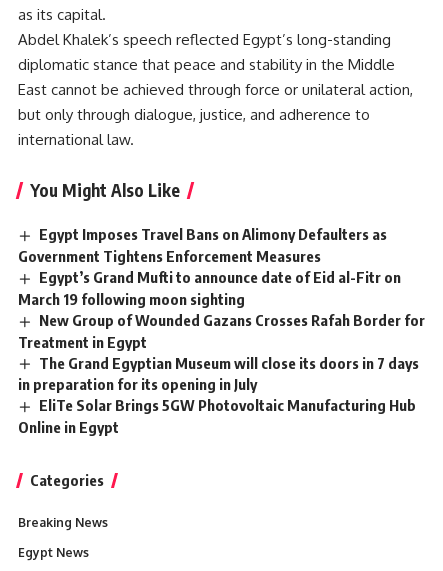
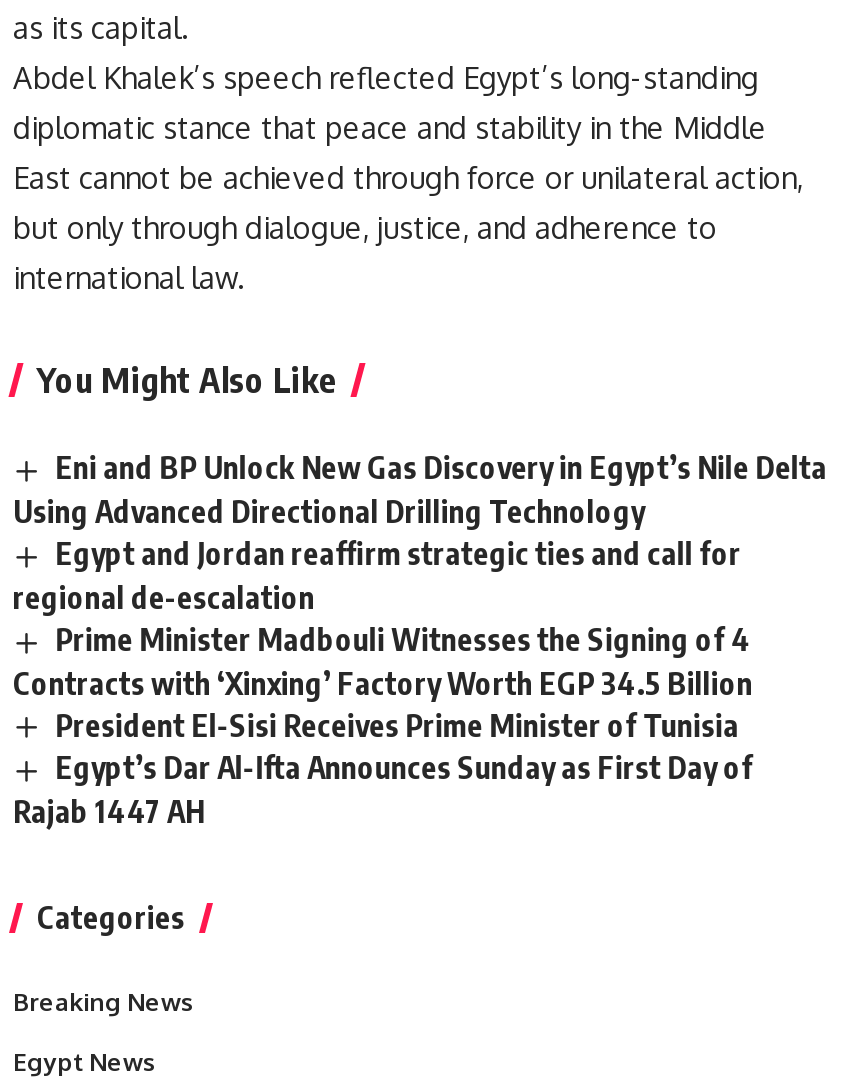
- Egypt Imposes Travel Bans on Alimony Defaulters as
- Government Tightens Enforcement Measures
- Egypt’s Grand Mufti to announce date of Eid al-Fitr on
- March 19 following moon sighting
- New Group of Wounded Gazans Crosses Rafah Border for
- Treatment in Egypt
- The Grand Egyptian Museum will close its doors in 7 days
- in preparation for its opening in July
- EliTe Solar Brings 5GW Photovoltaic Manufacturing Hub
- Online in Egypt
+ Eni and BP Unlock New Gas Discovery in Egypt’s Nile Delta
+ Using Advanced Directional Drilling Technology
+ Egypt and Jordan reaffirm strategic ties and call for
+ regional de-escalation
+ Prime Minister Madbouli Witnesses the Signing of 4
+ Contracts with ‘Xinxing’ Factory Worth EGP 34.5 Billion
+ President El-Sisi Receives Prime Minister of Tunisia
+ Egypt’s Dar Al-Ifta Announces Sunday as First Day of
+ Rajab 1447 AH
